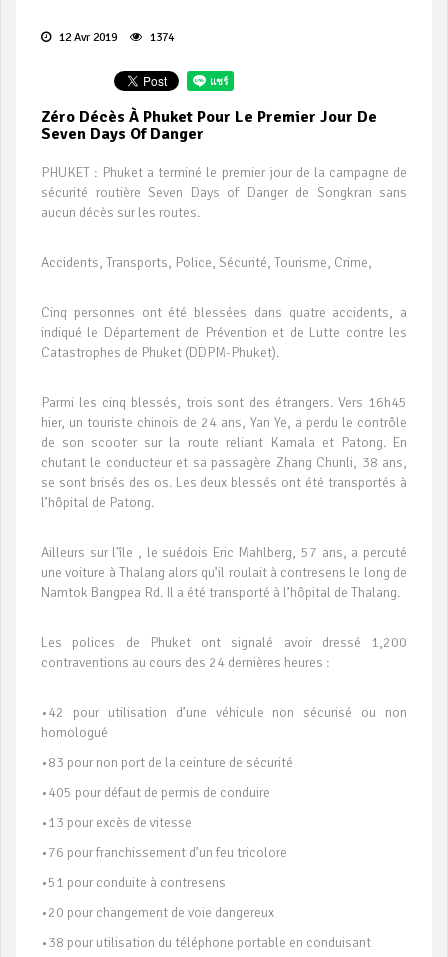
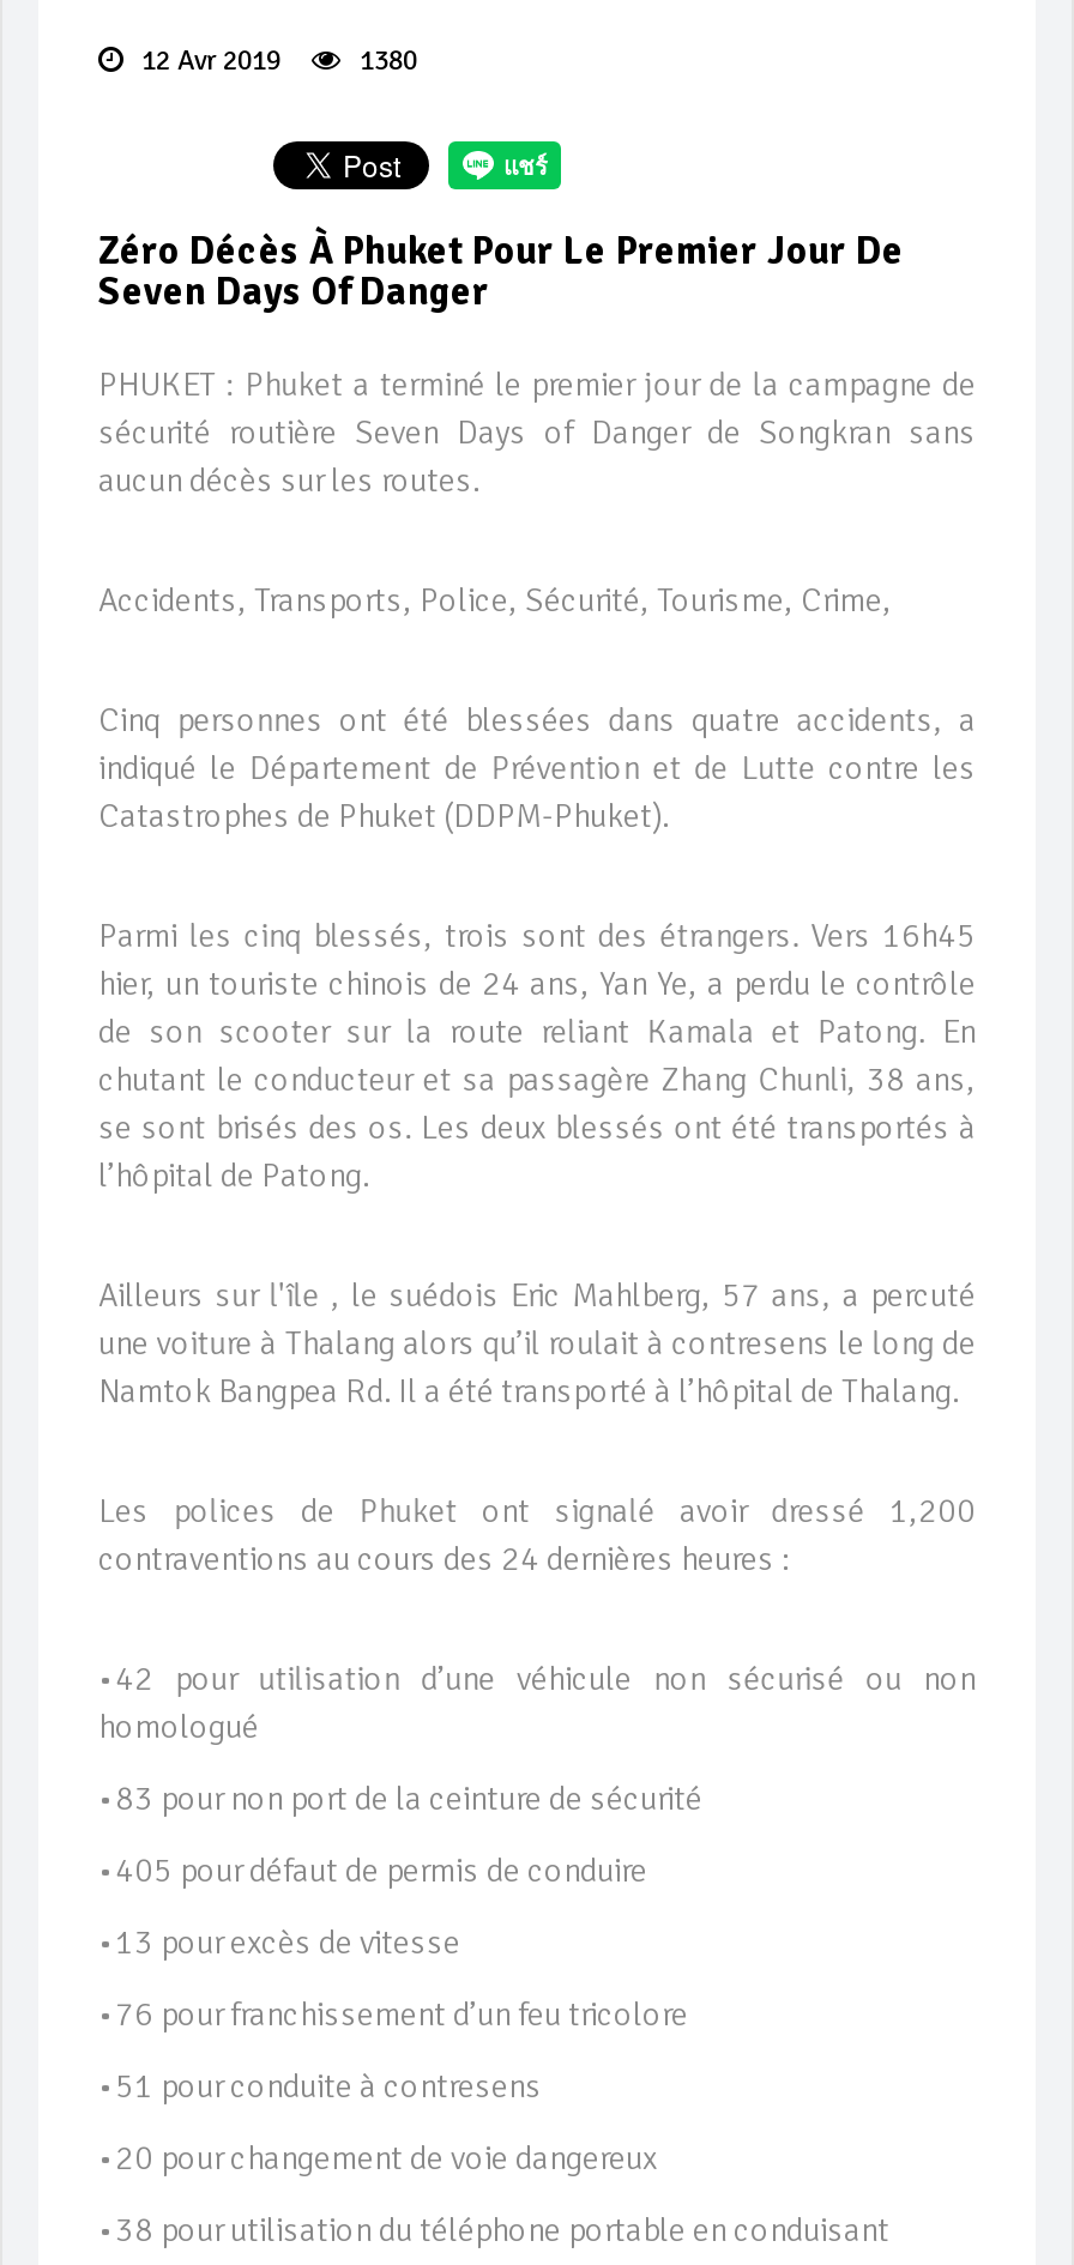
- 12 Avr 2019 1374
+ 12 Avr 2019 1380
